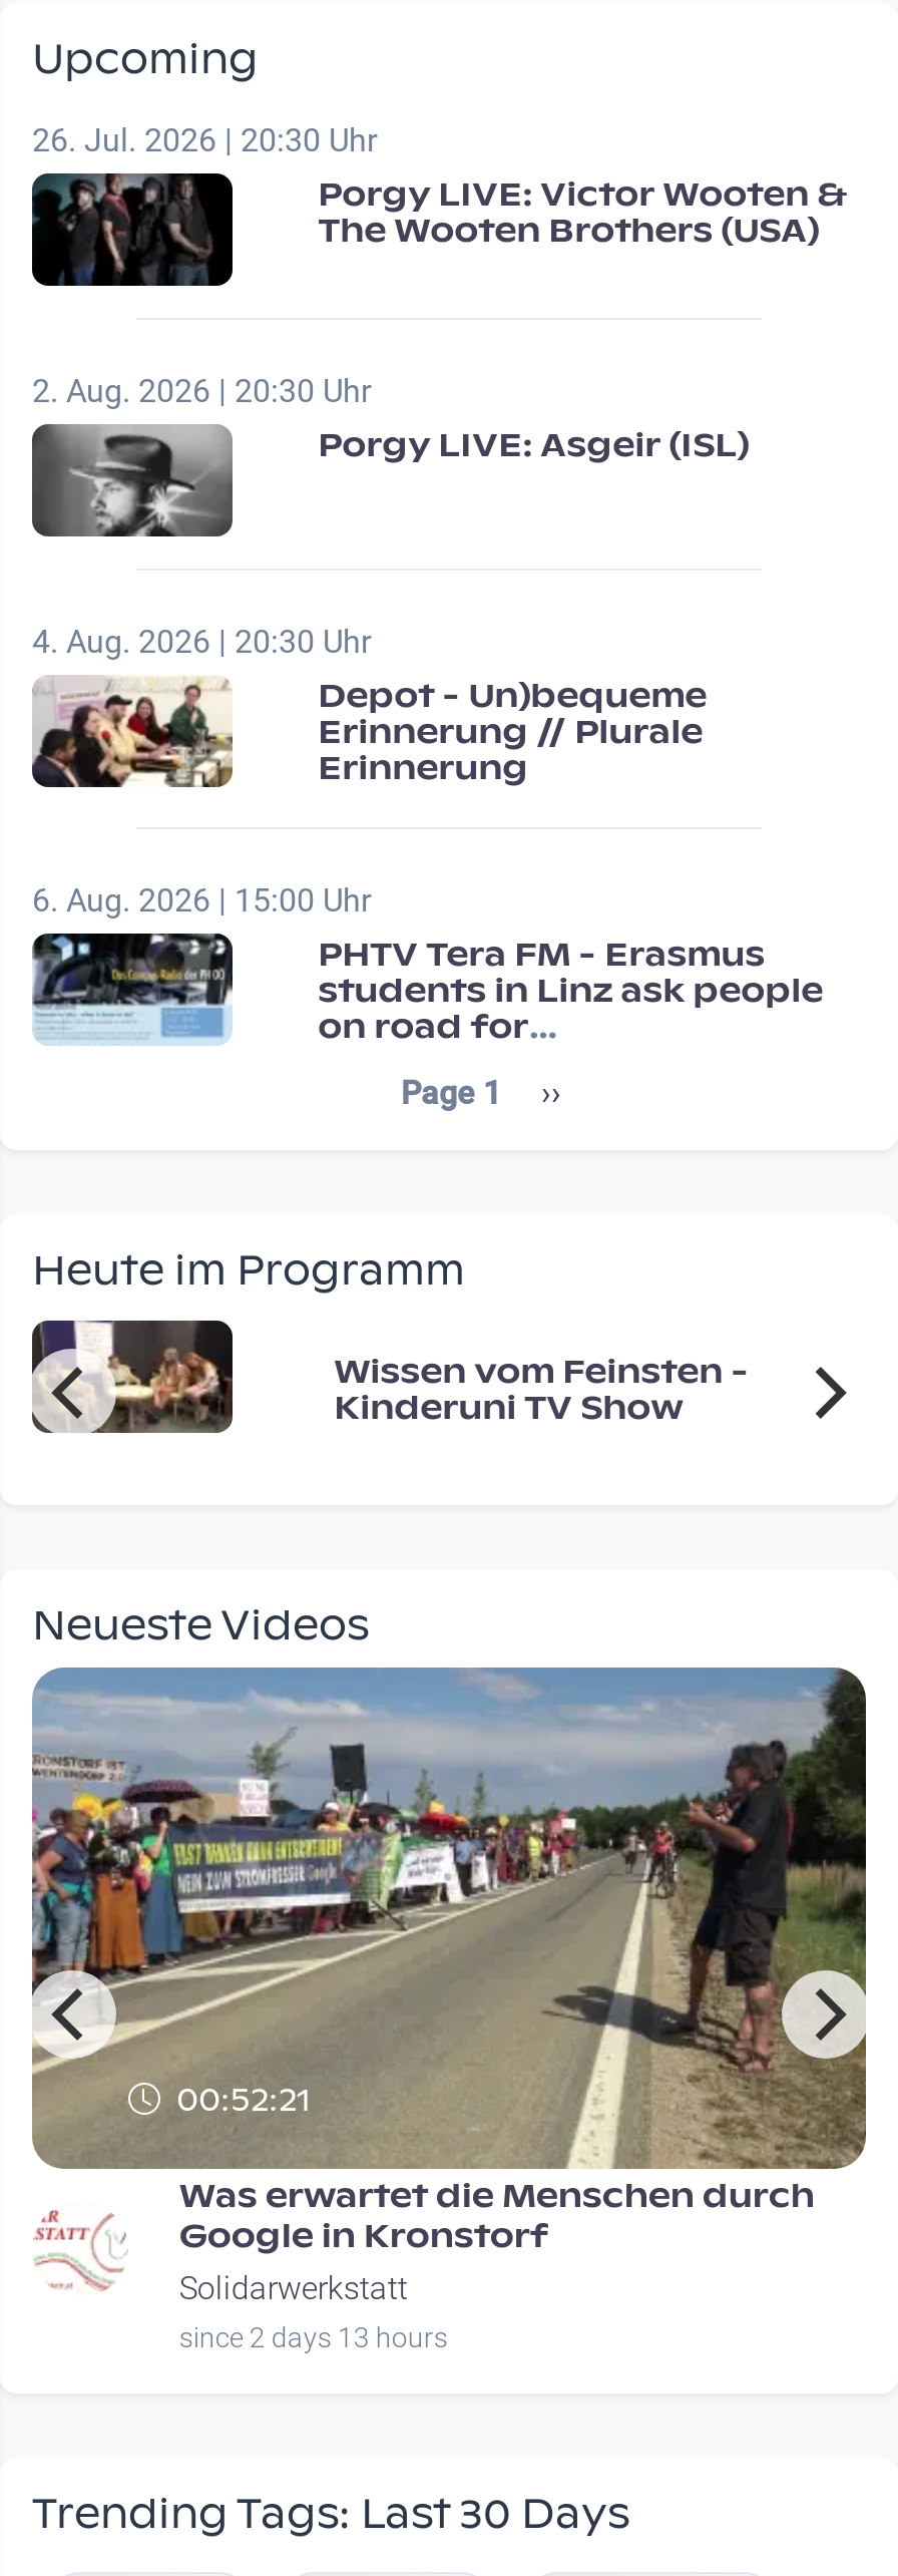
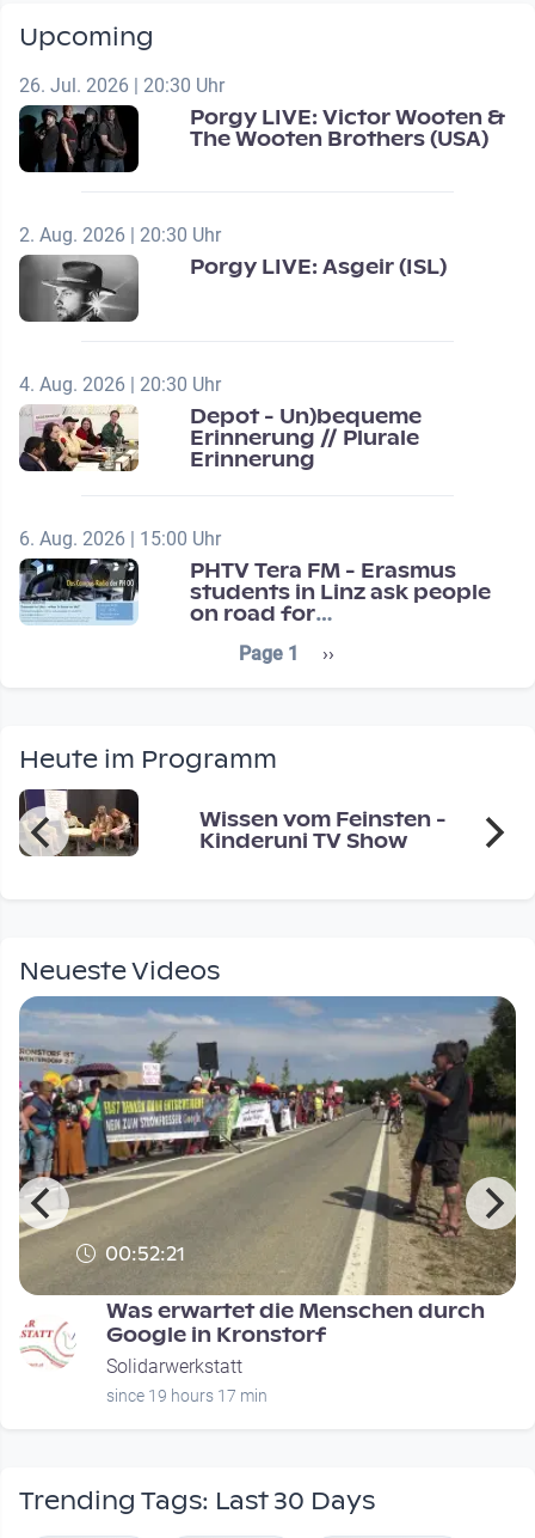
- since 2 days 13 hours
+ since 19 hours 17 min
